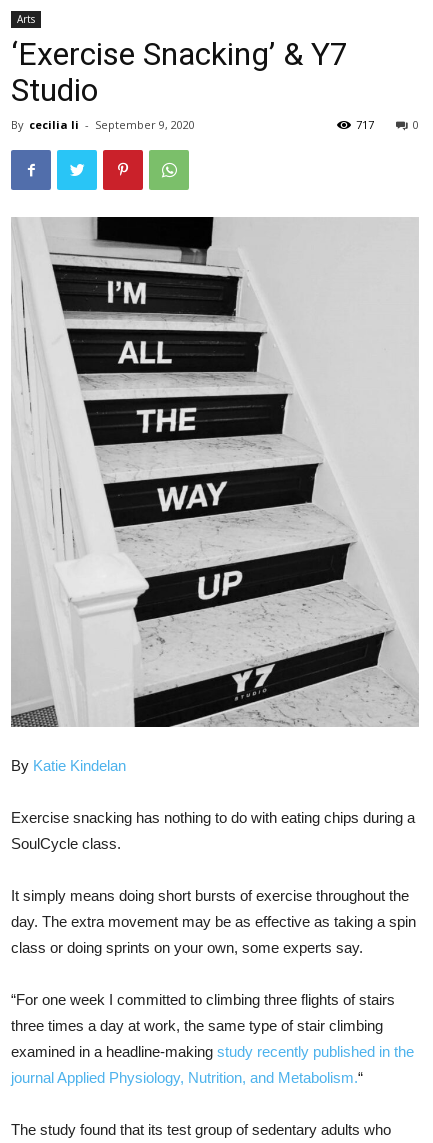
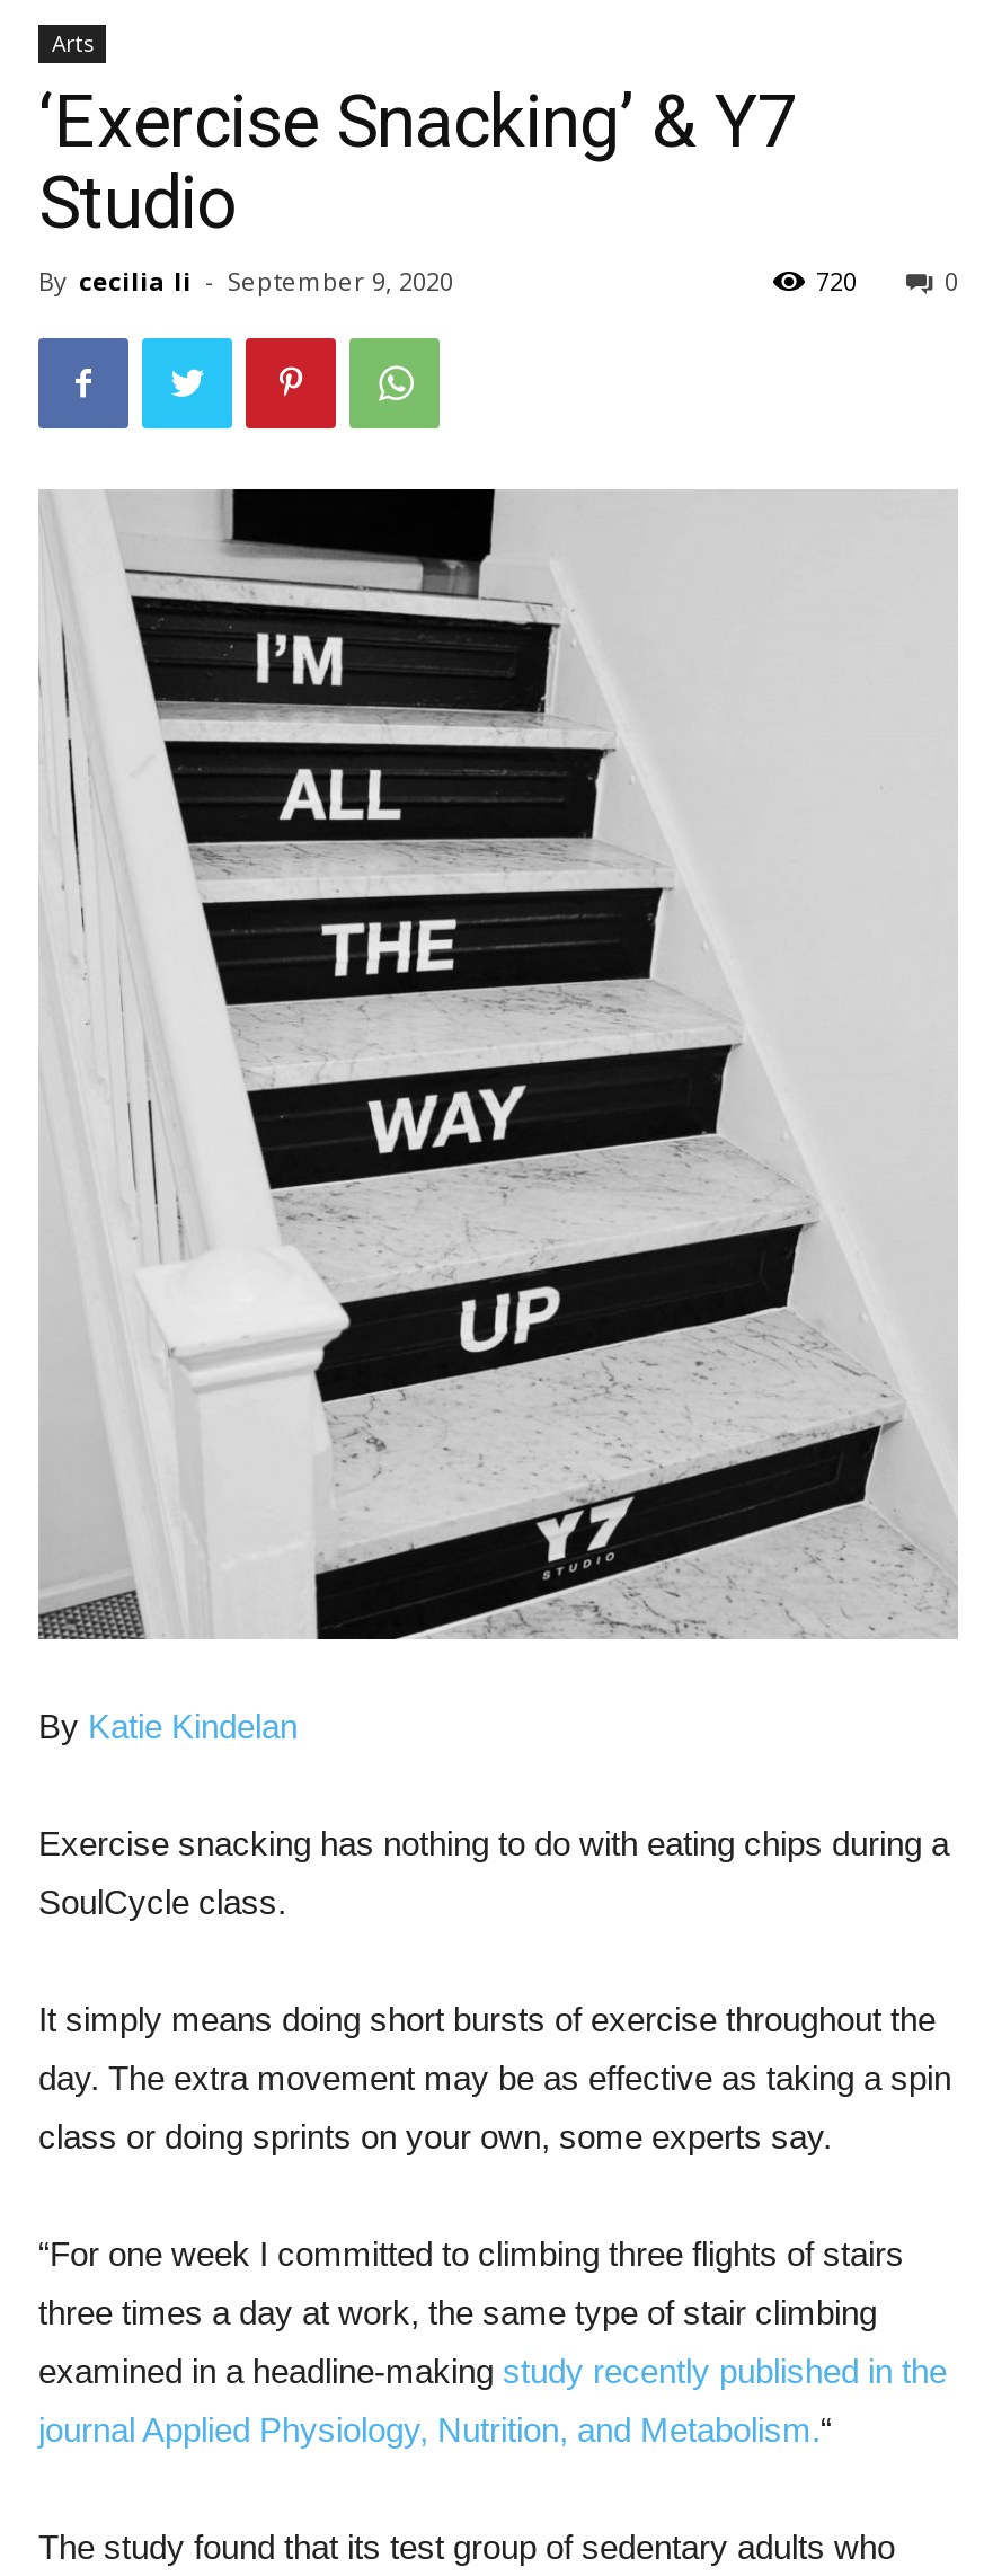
- 717
+ 720
